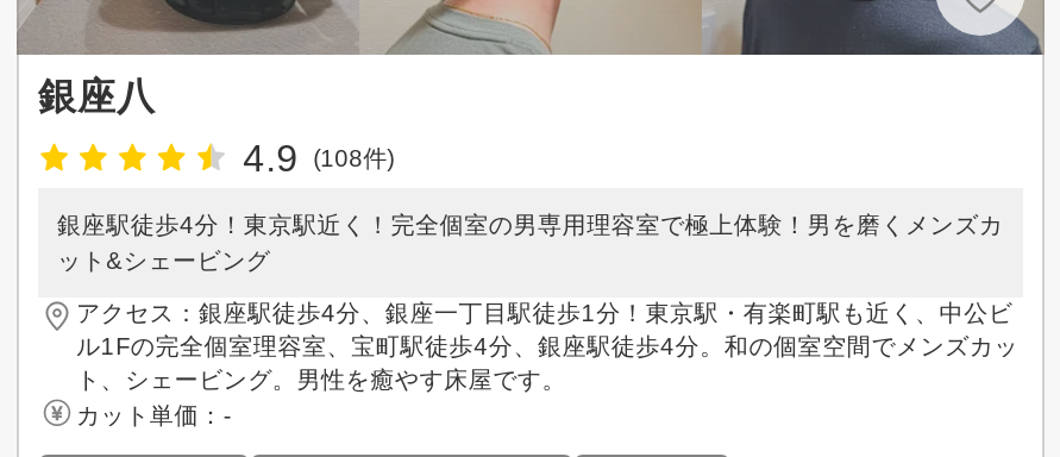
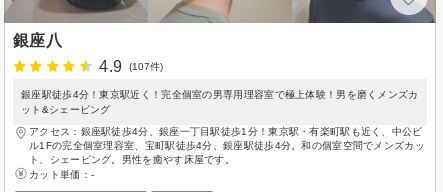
- 4.9 (108件)
+ 4.9 (107件)
